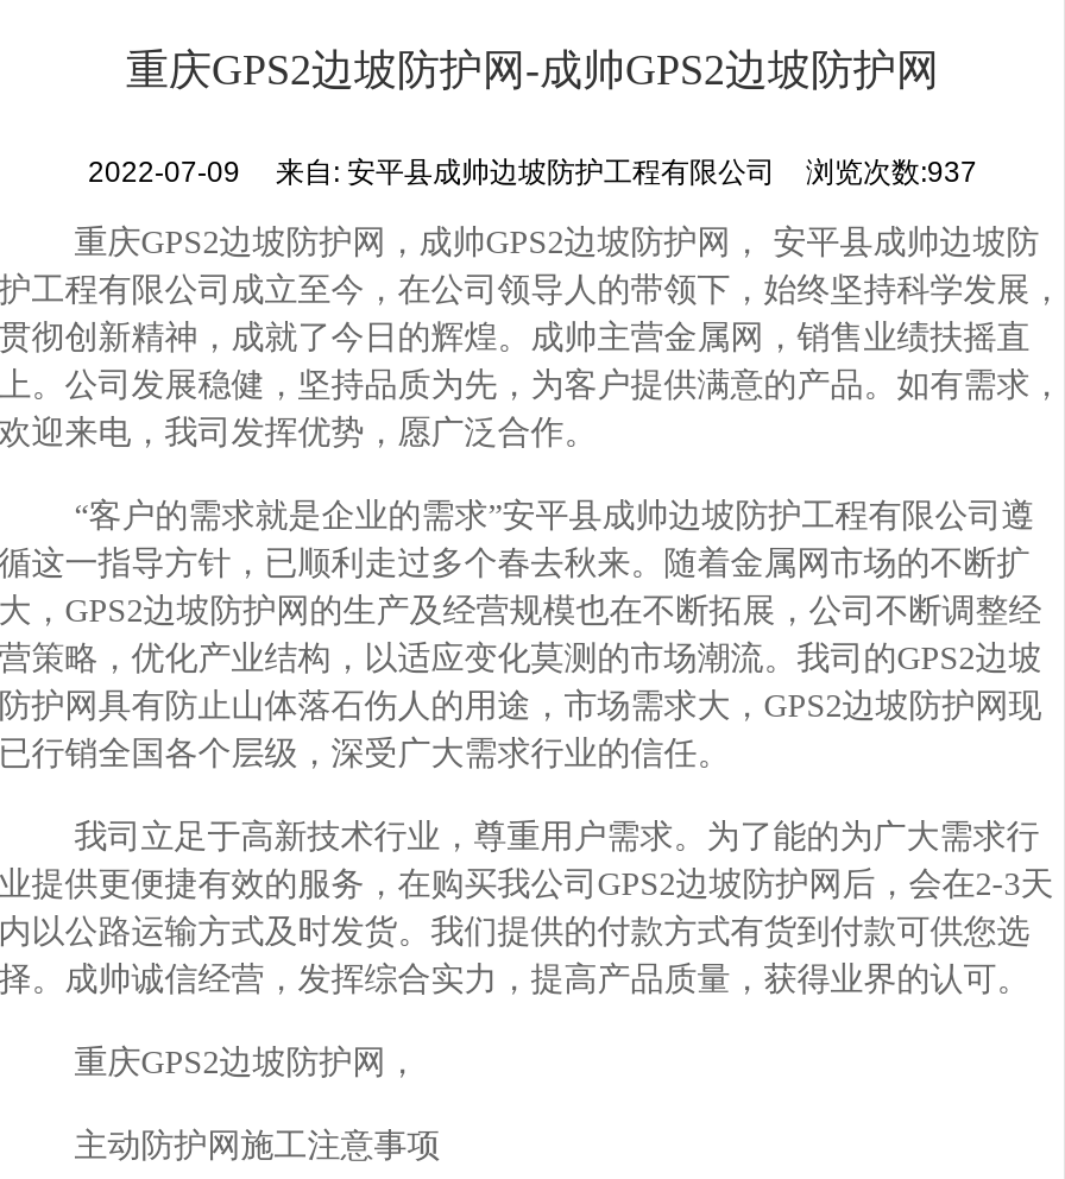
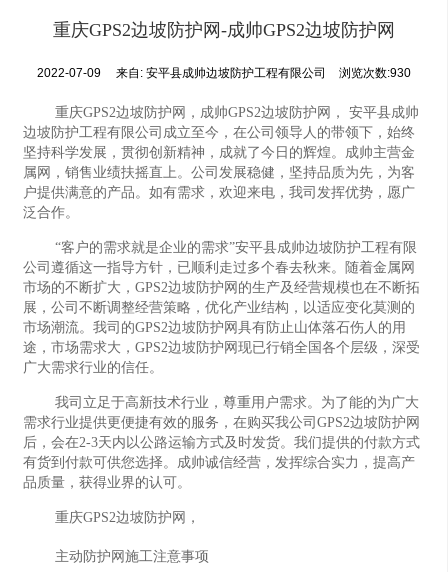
- 2022-07-09 来自:安平县成帅边坡防护工程有限公司 浏览次数:937
+ 2022-07-09 来自:安平县成帅边坡防护工程有限公司 浏览次数:930
